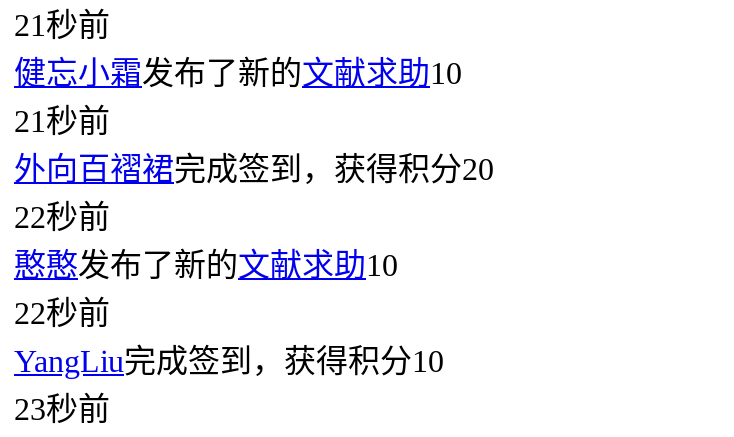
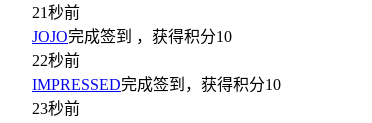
- 健忘小霜发布了新的文献求助10
- 21秒前
- 外向百褶裙完成签到，获得积分20
+ JOJO完成签到，获得积分10

- 憨憨发布了新的文献求助10
- 22秒前
- YangLiu完成签到，获得积分10
+ IMPRESSED完成签到，获得积分10
